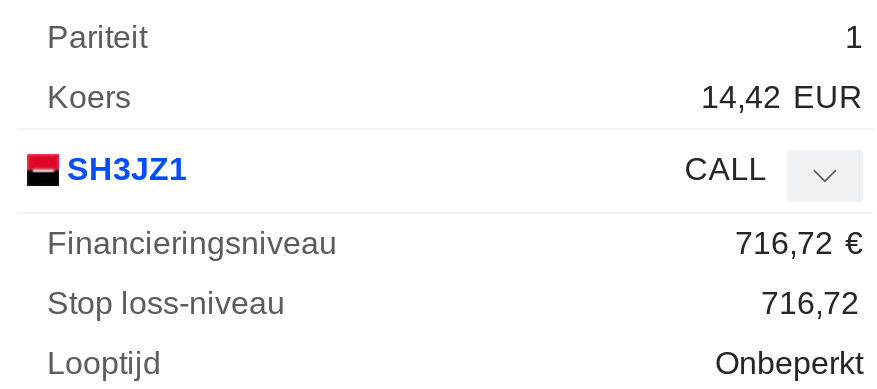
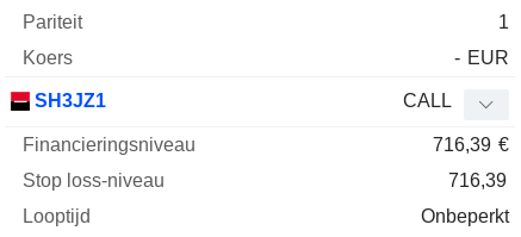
- 14,42 EUR
+ - EUR

- 716,72 €
+ 716,39 €

- 716,72
+ 716,39
